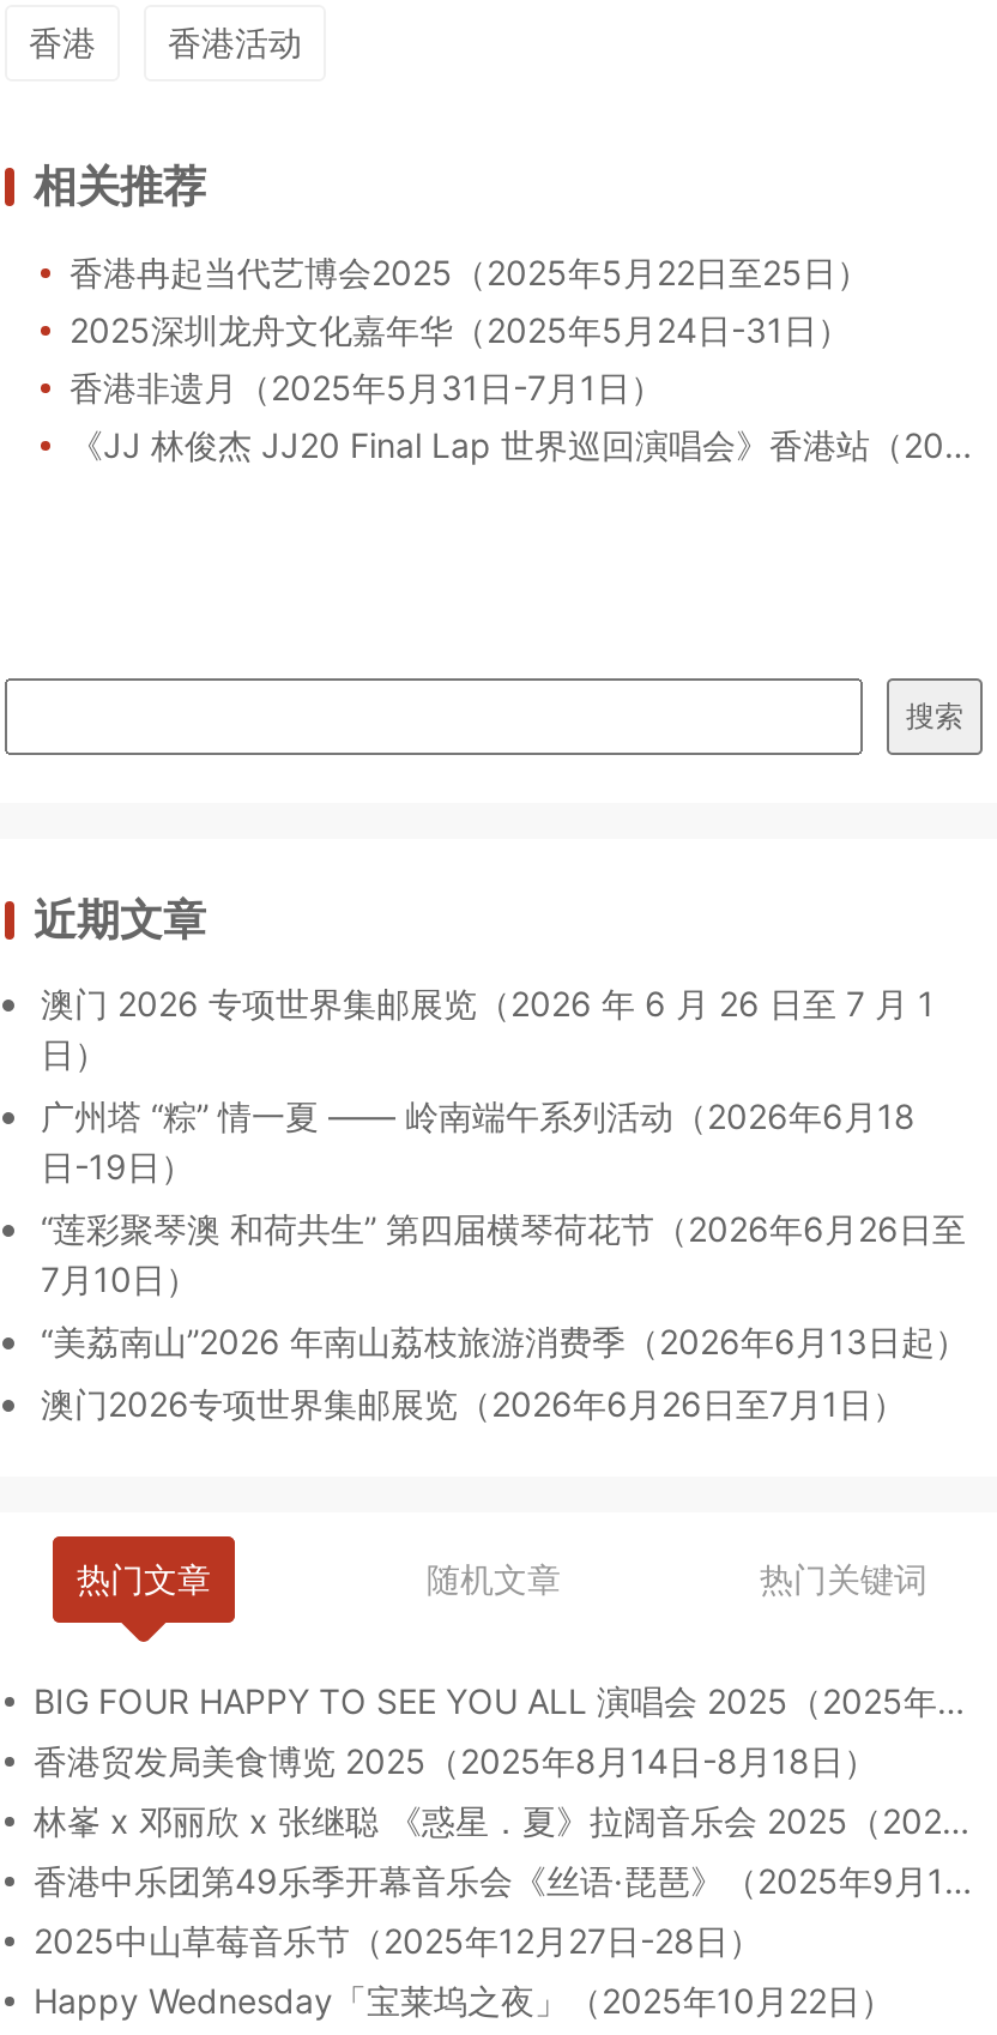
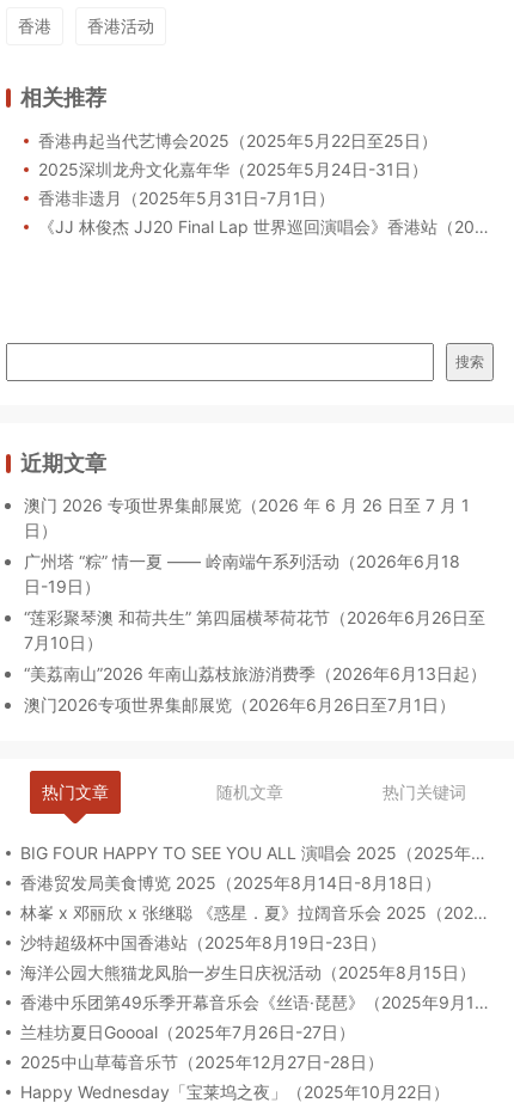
+ 沙特超级杯中国香港站（2025年8月19日-23日）
+ 海洋公园大熊猫龙凤胎一岁生日庆祝活动（2025年8月15日）

+ 兰桂坊夏日Goooal（2025年7月26日-27日）
